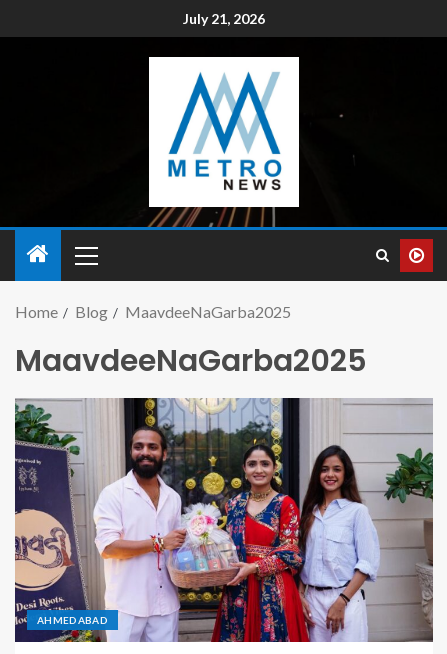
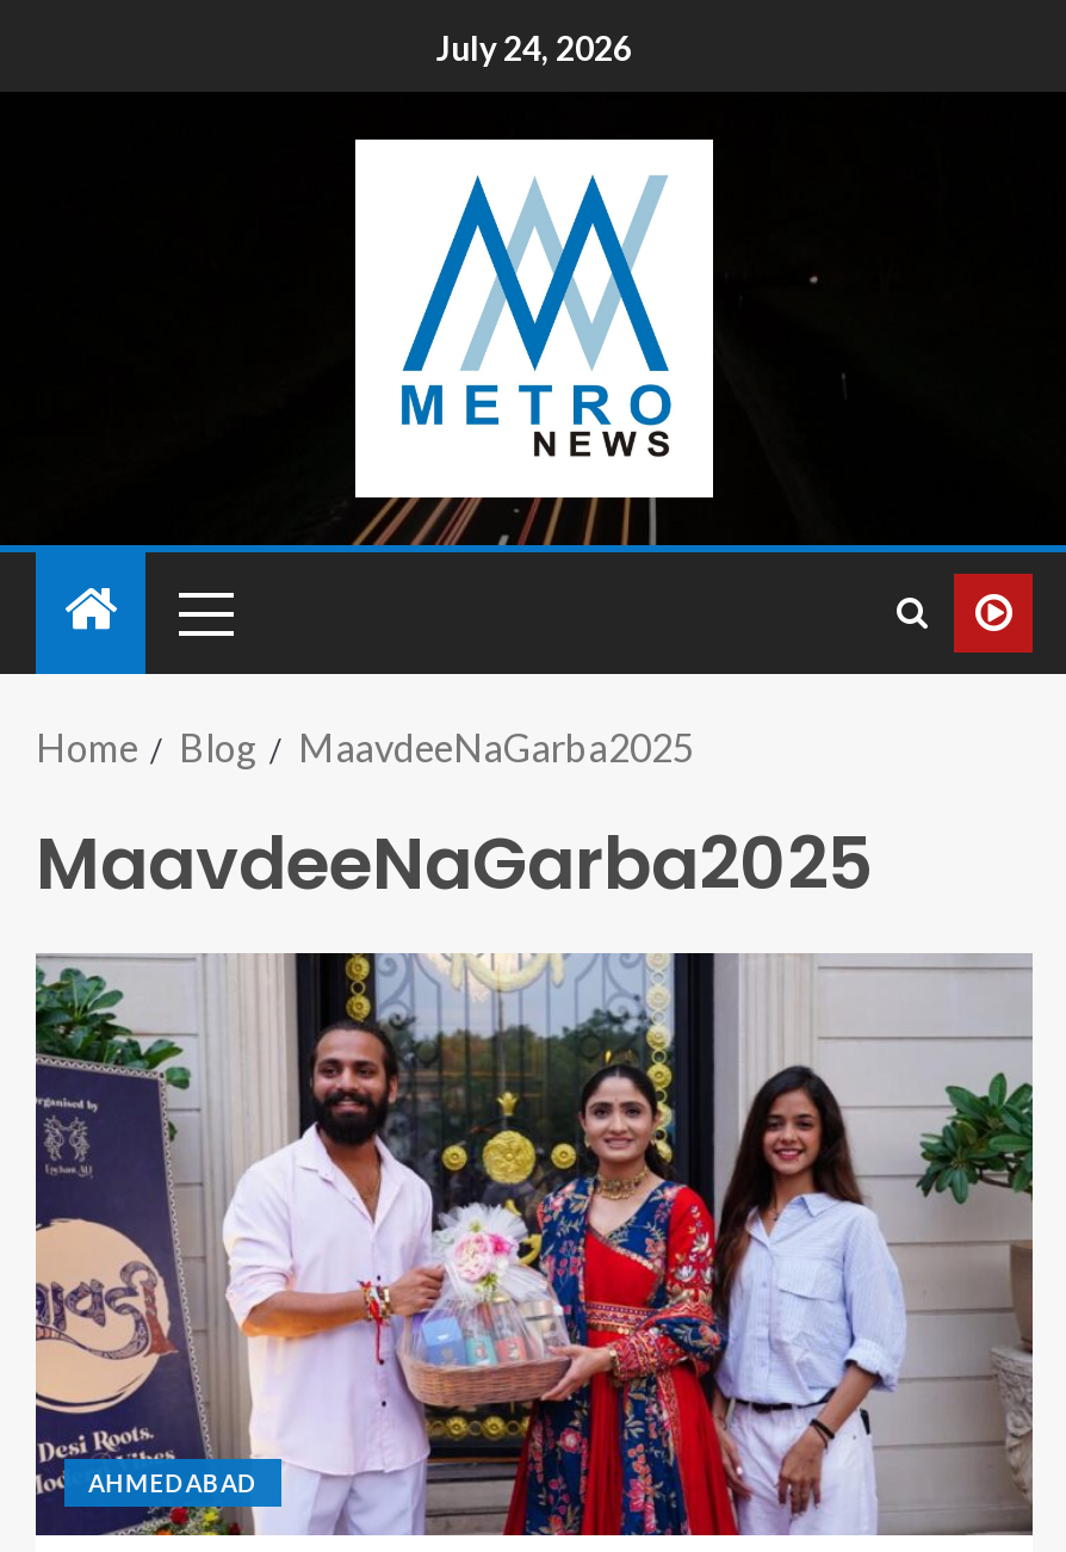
- July 21, 2026
+ July 24, 2026
